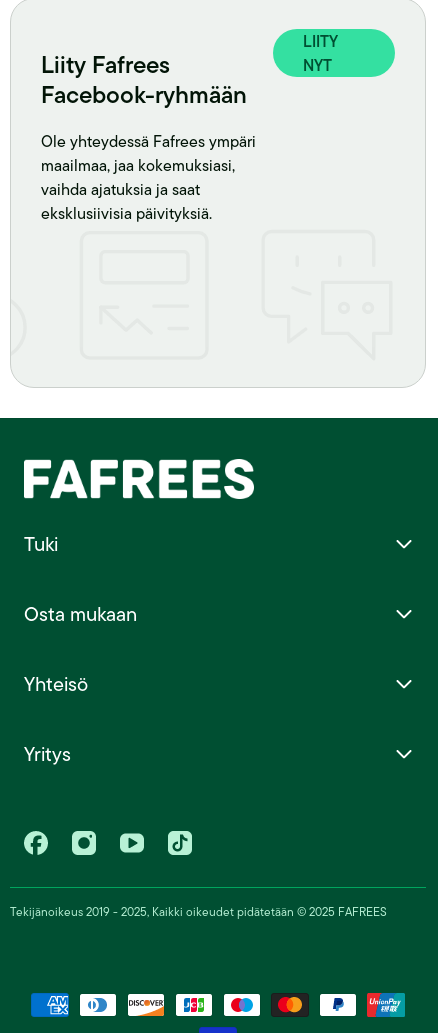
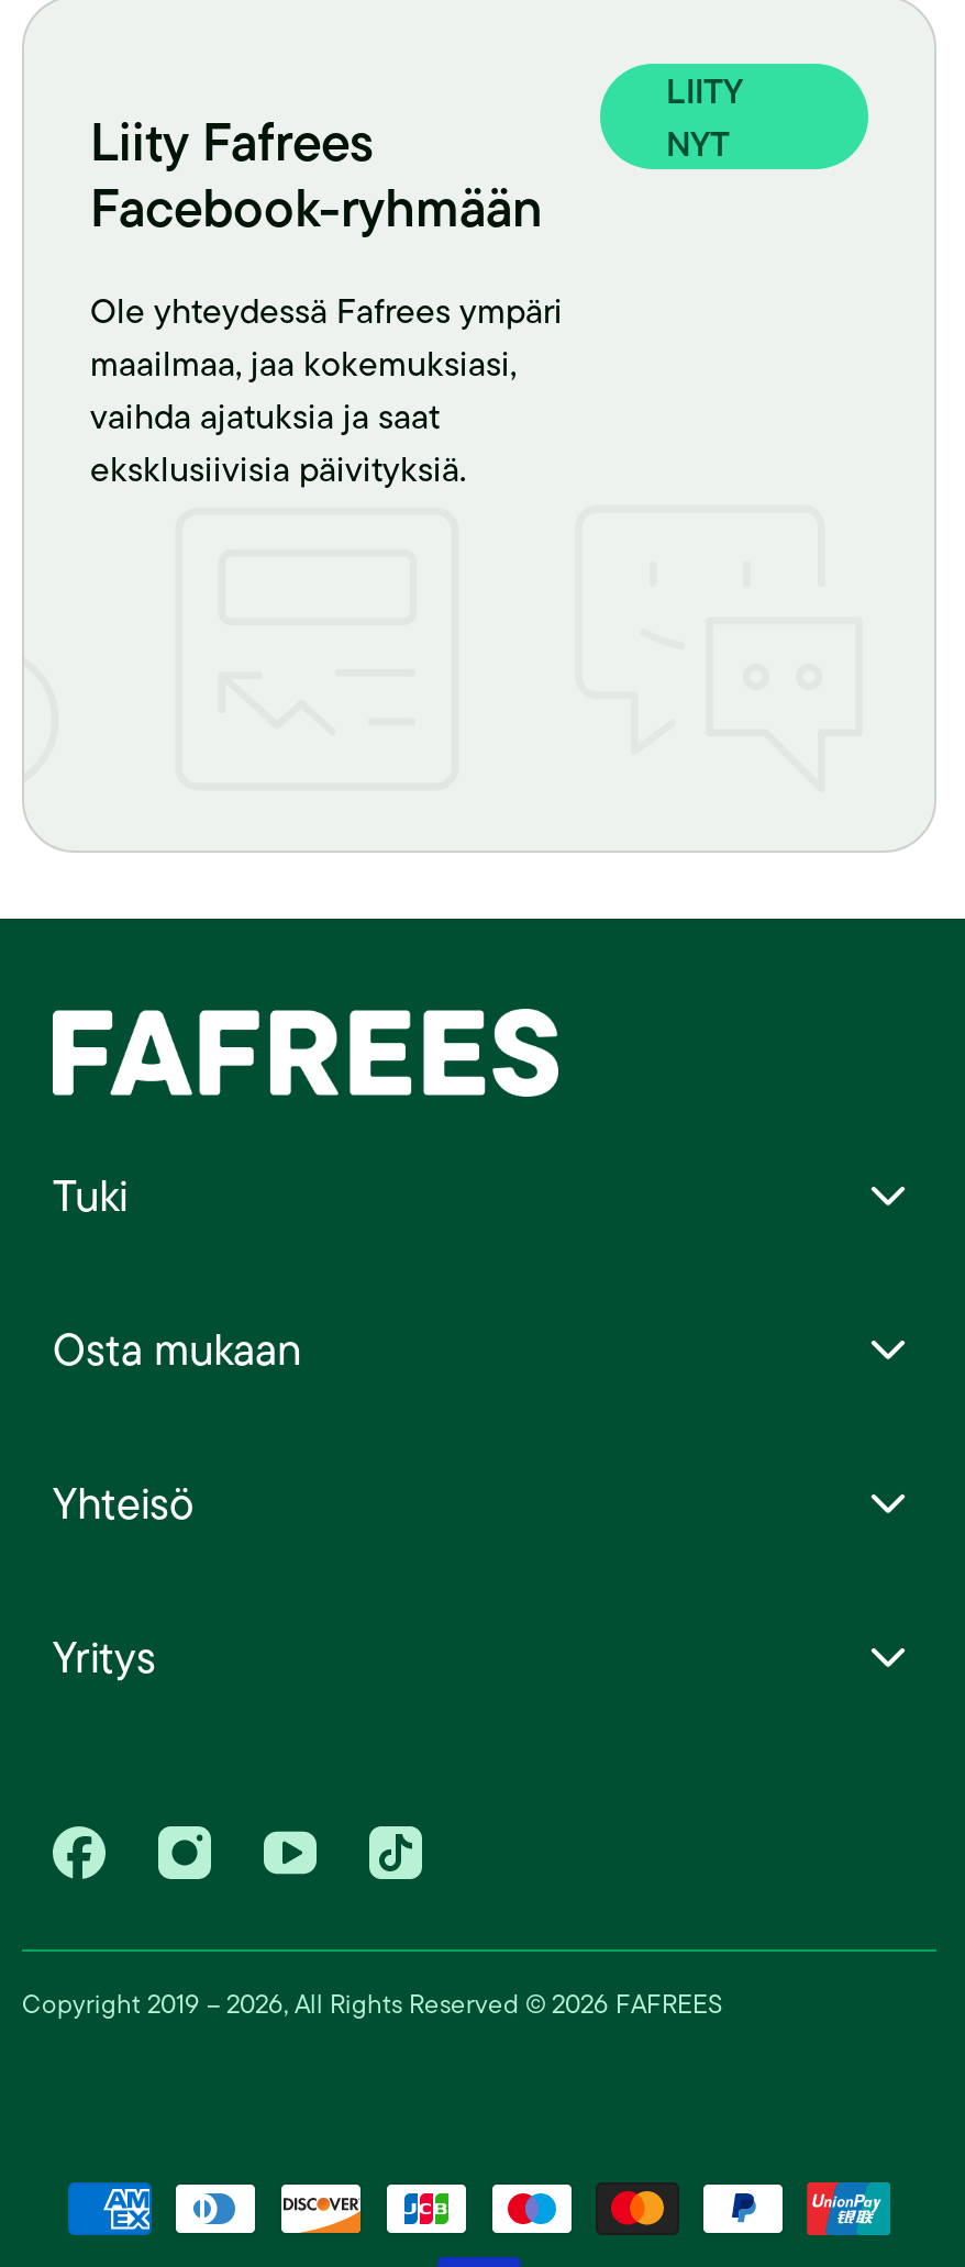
- Tekijänoikeus 2019 - 2025, Kaikki oikeudet pidätetään © 2025 FAFREES
+ Copyright 2019 – 2026, All Rights Reserved © 2026 FAFREES
